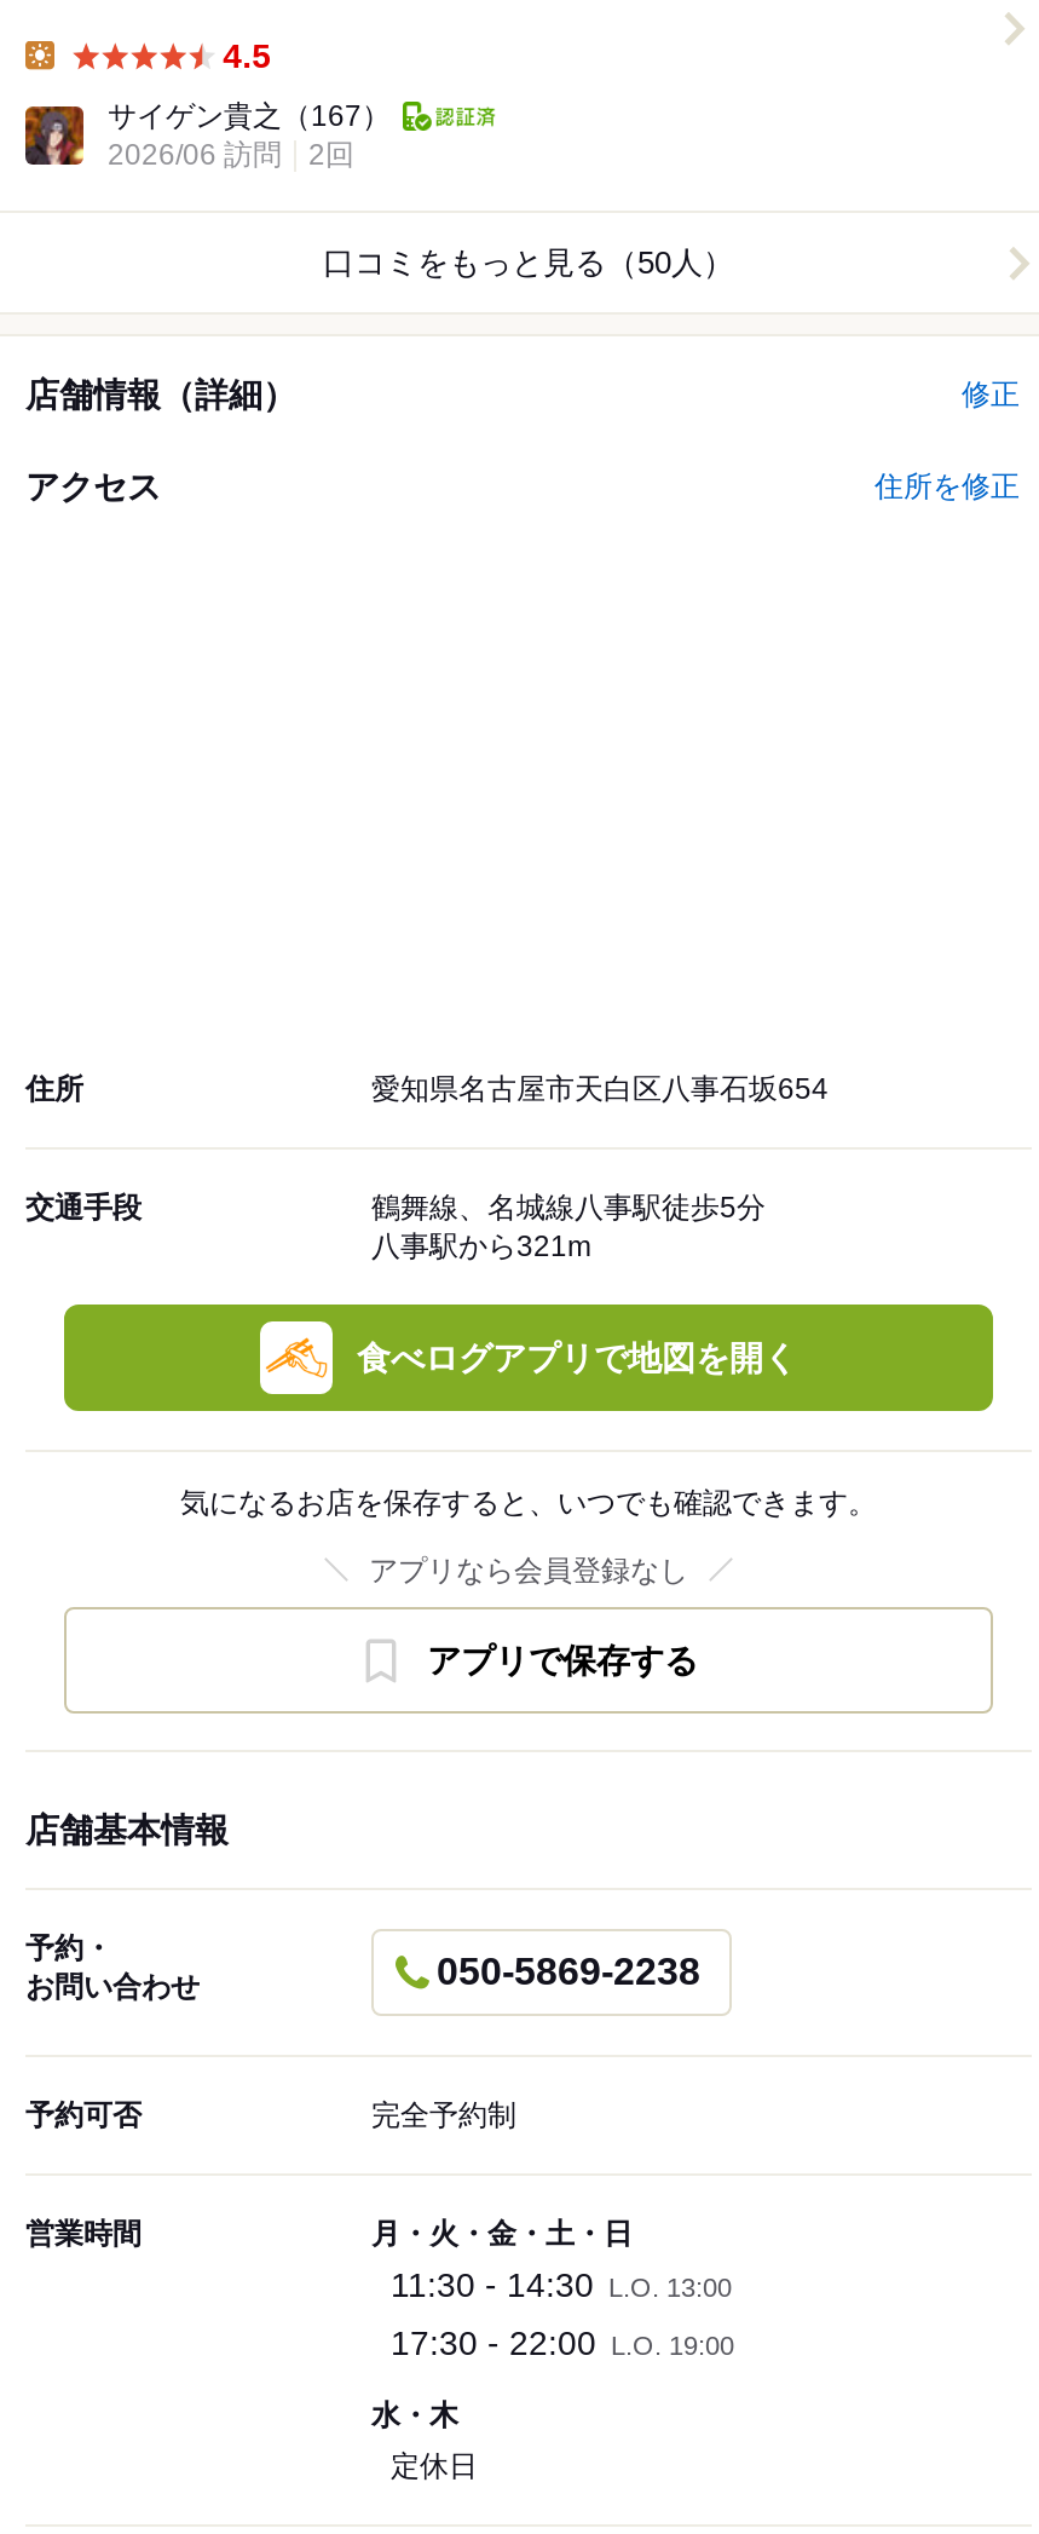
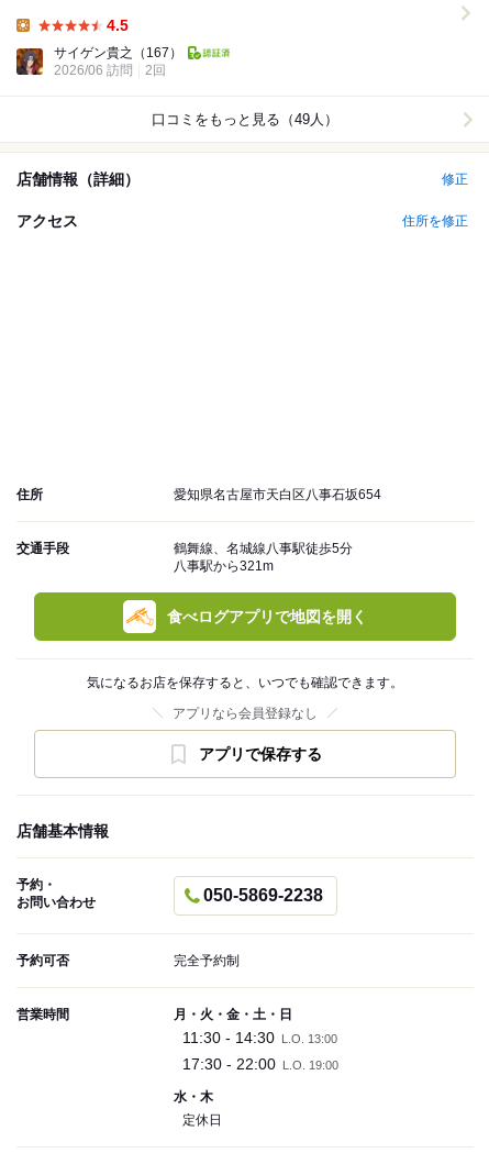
- 口コミをもっと見る（50人）
+ 口コミをもっと見る（49人）
